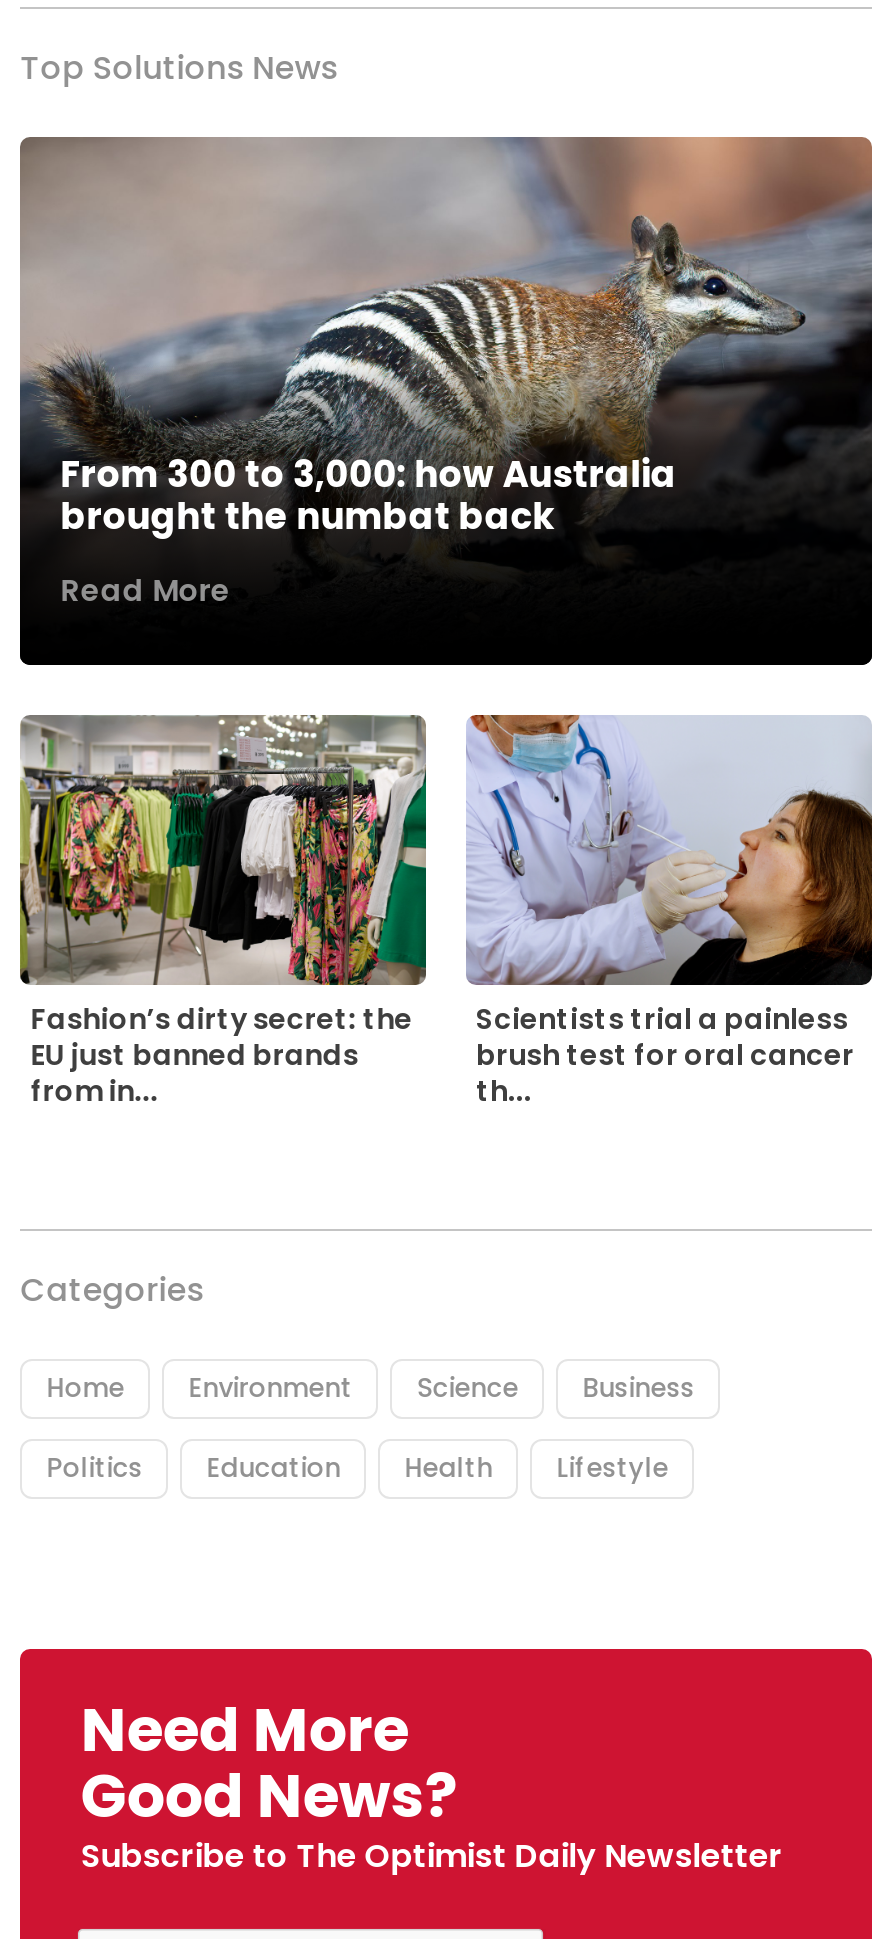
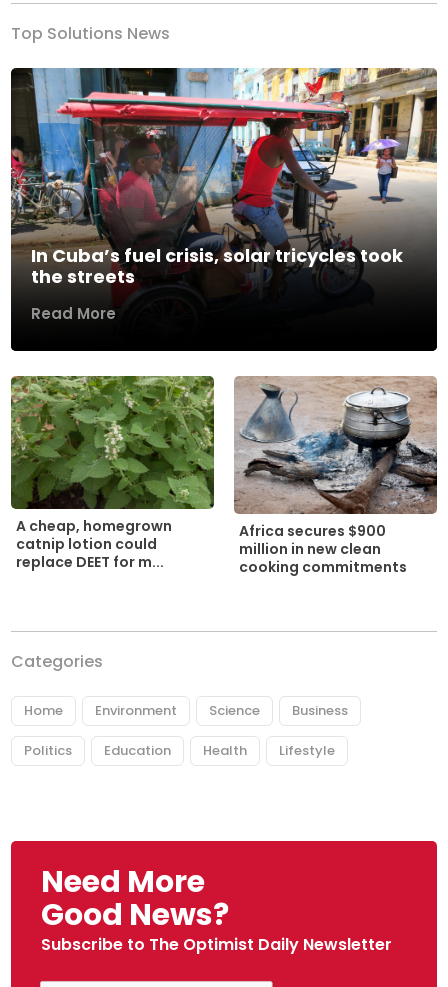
- [image]
- From 300 to 3,000: how Australia
- brought the numbat back
+ [image]
+ In Cuba’s fuel crisis, solar tricycles took
+ the streets

- [image]
- Fashion’s dirty secret: the
- EU just banned brands
- from in...
+ [image]
+ A cheap, homegrown
+ catnip lotion could
+ replace DEET for m...

- [image]
- Scientists trial a painless
- brush test for oral cancer
- th...
+ [image]
+ Africa secures $900
+ million in new clean
+ cooking commitments
